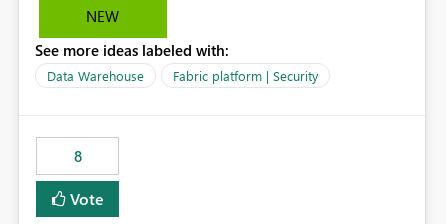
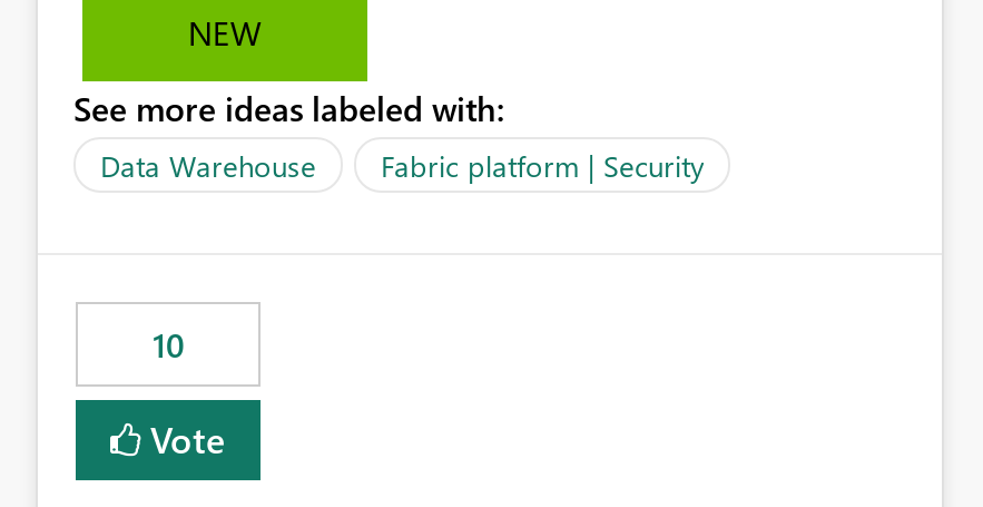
- 8
+ 10
